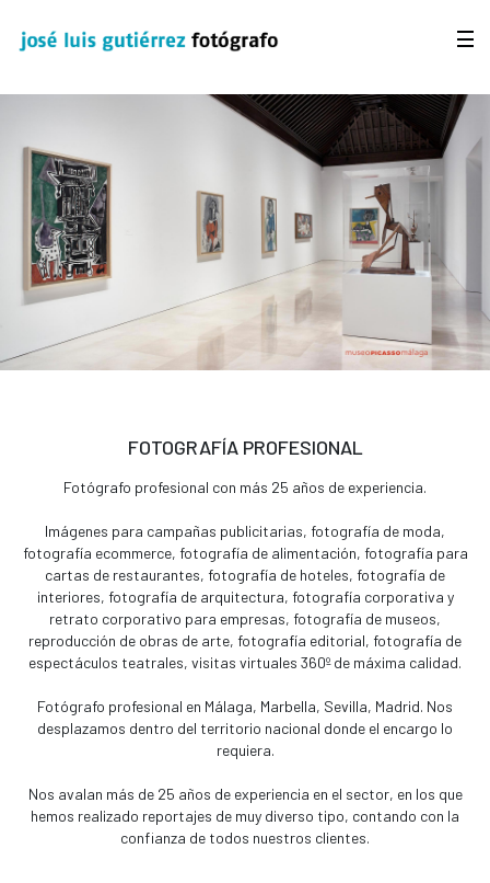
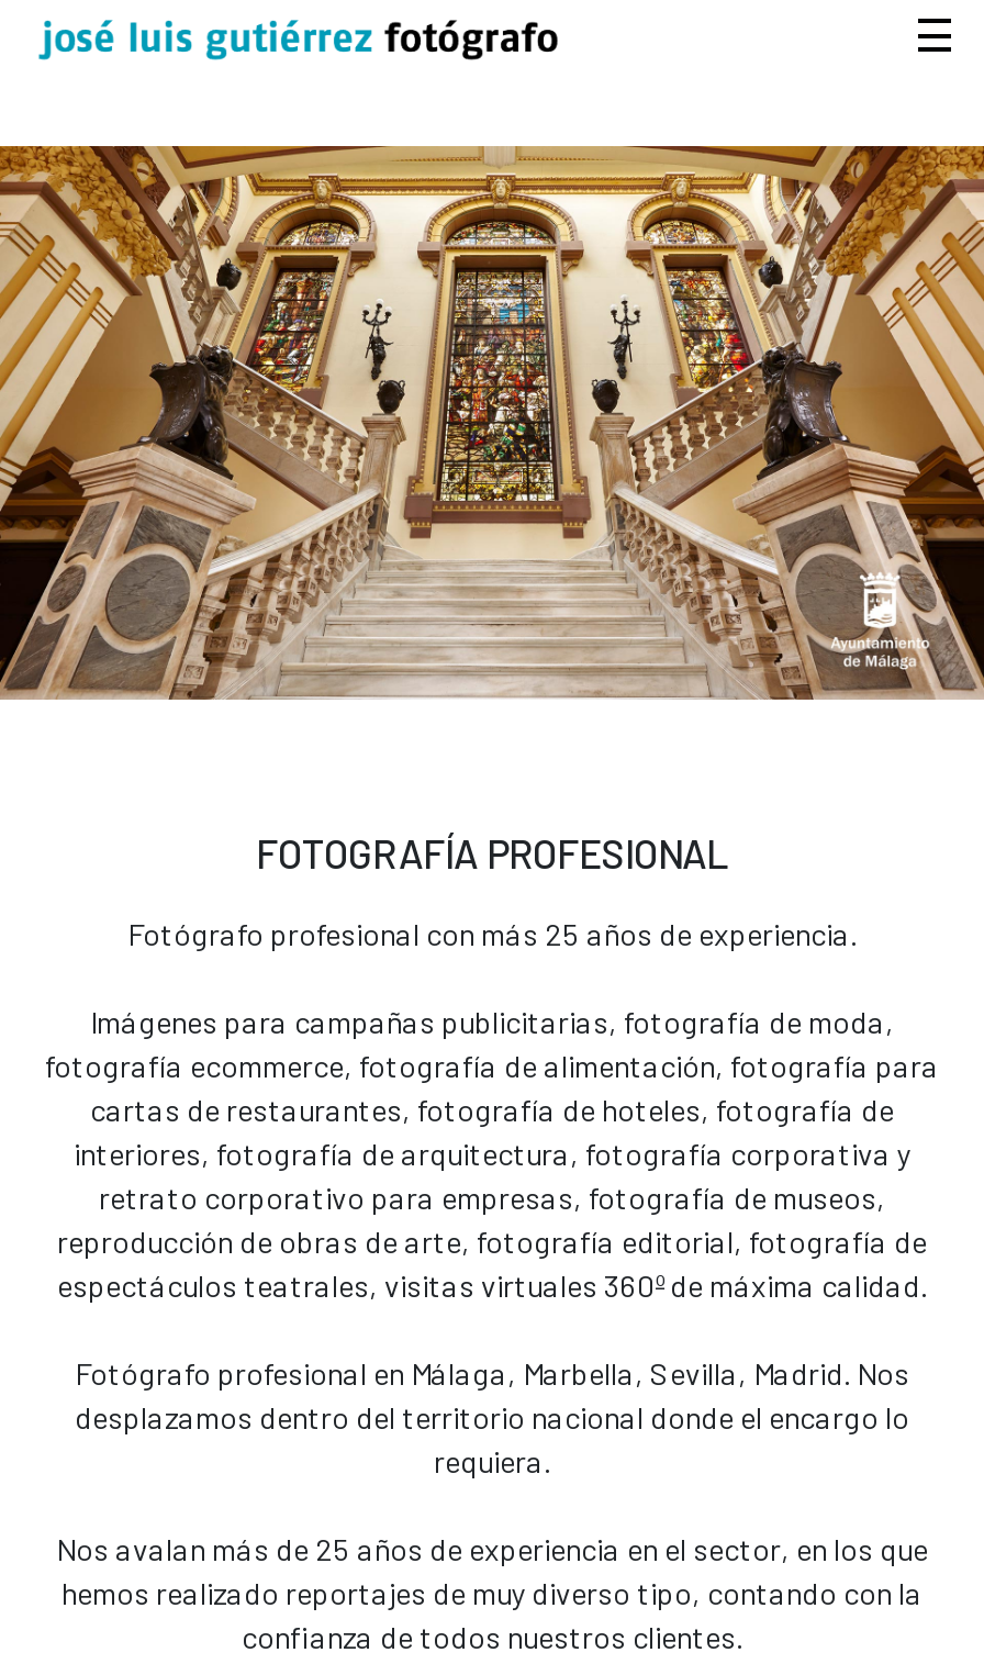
- [image]
+ [image]
